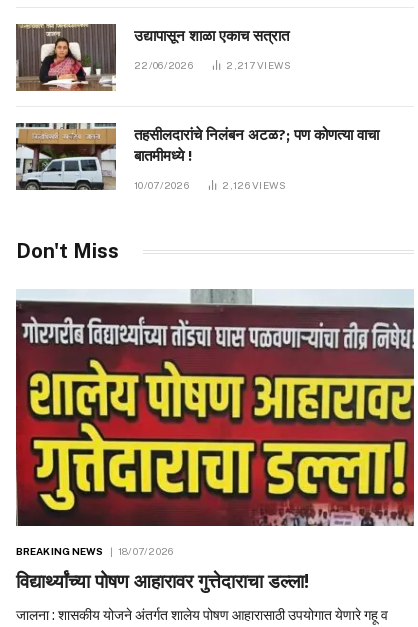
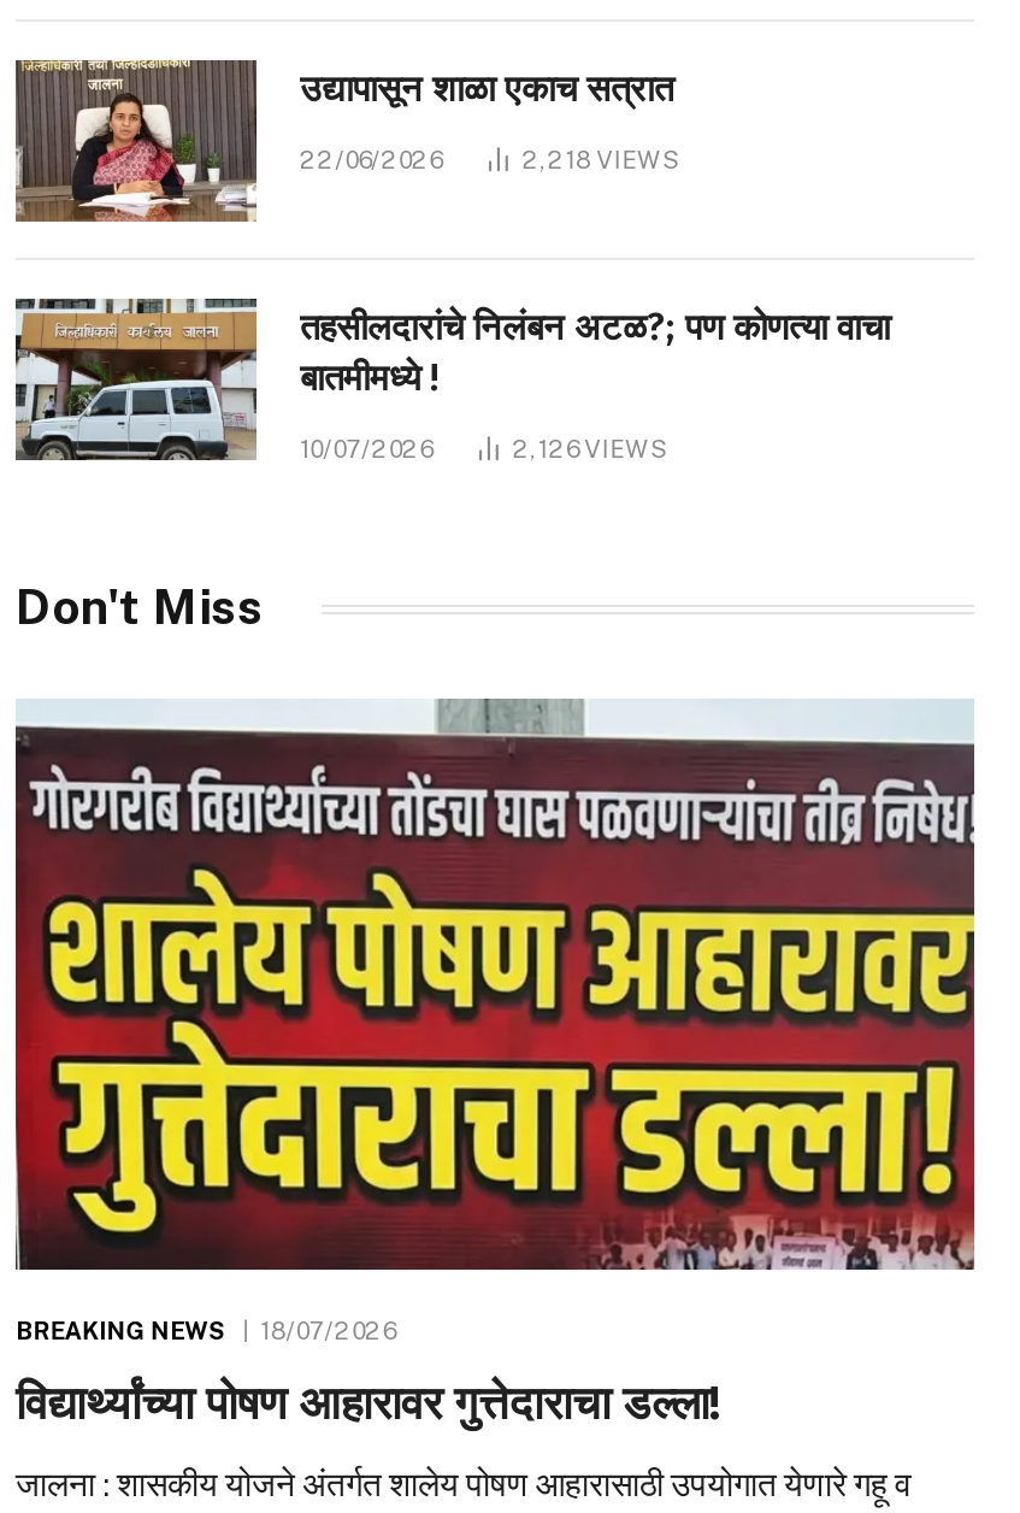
- 2,217 VIEWS
+ 2,218 VIEWS
